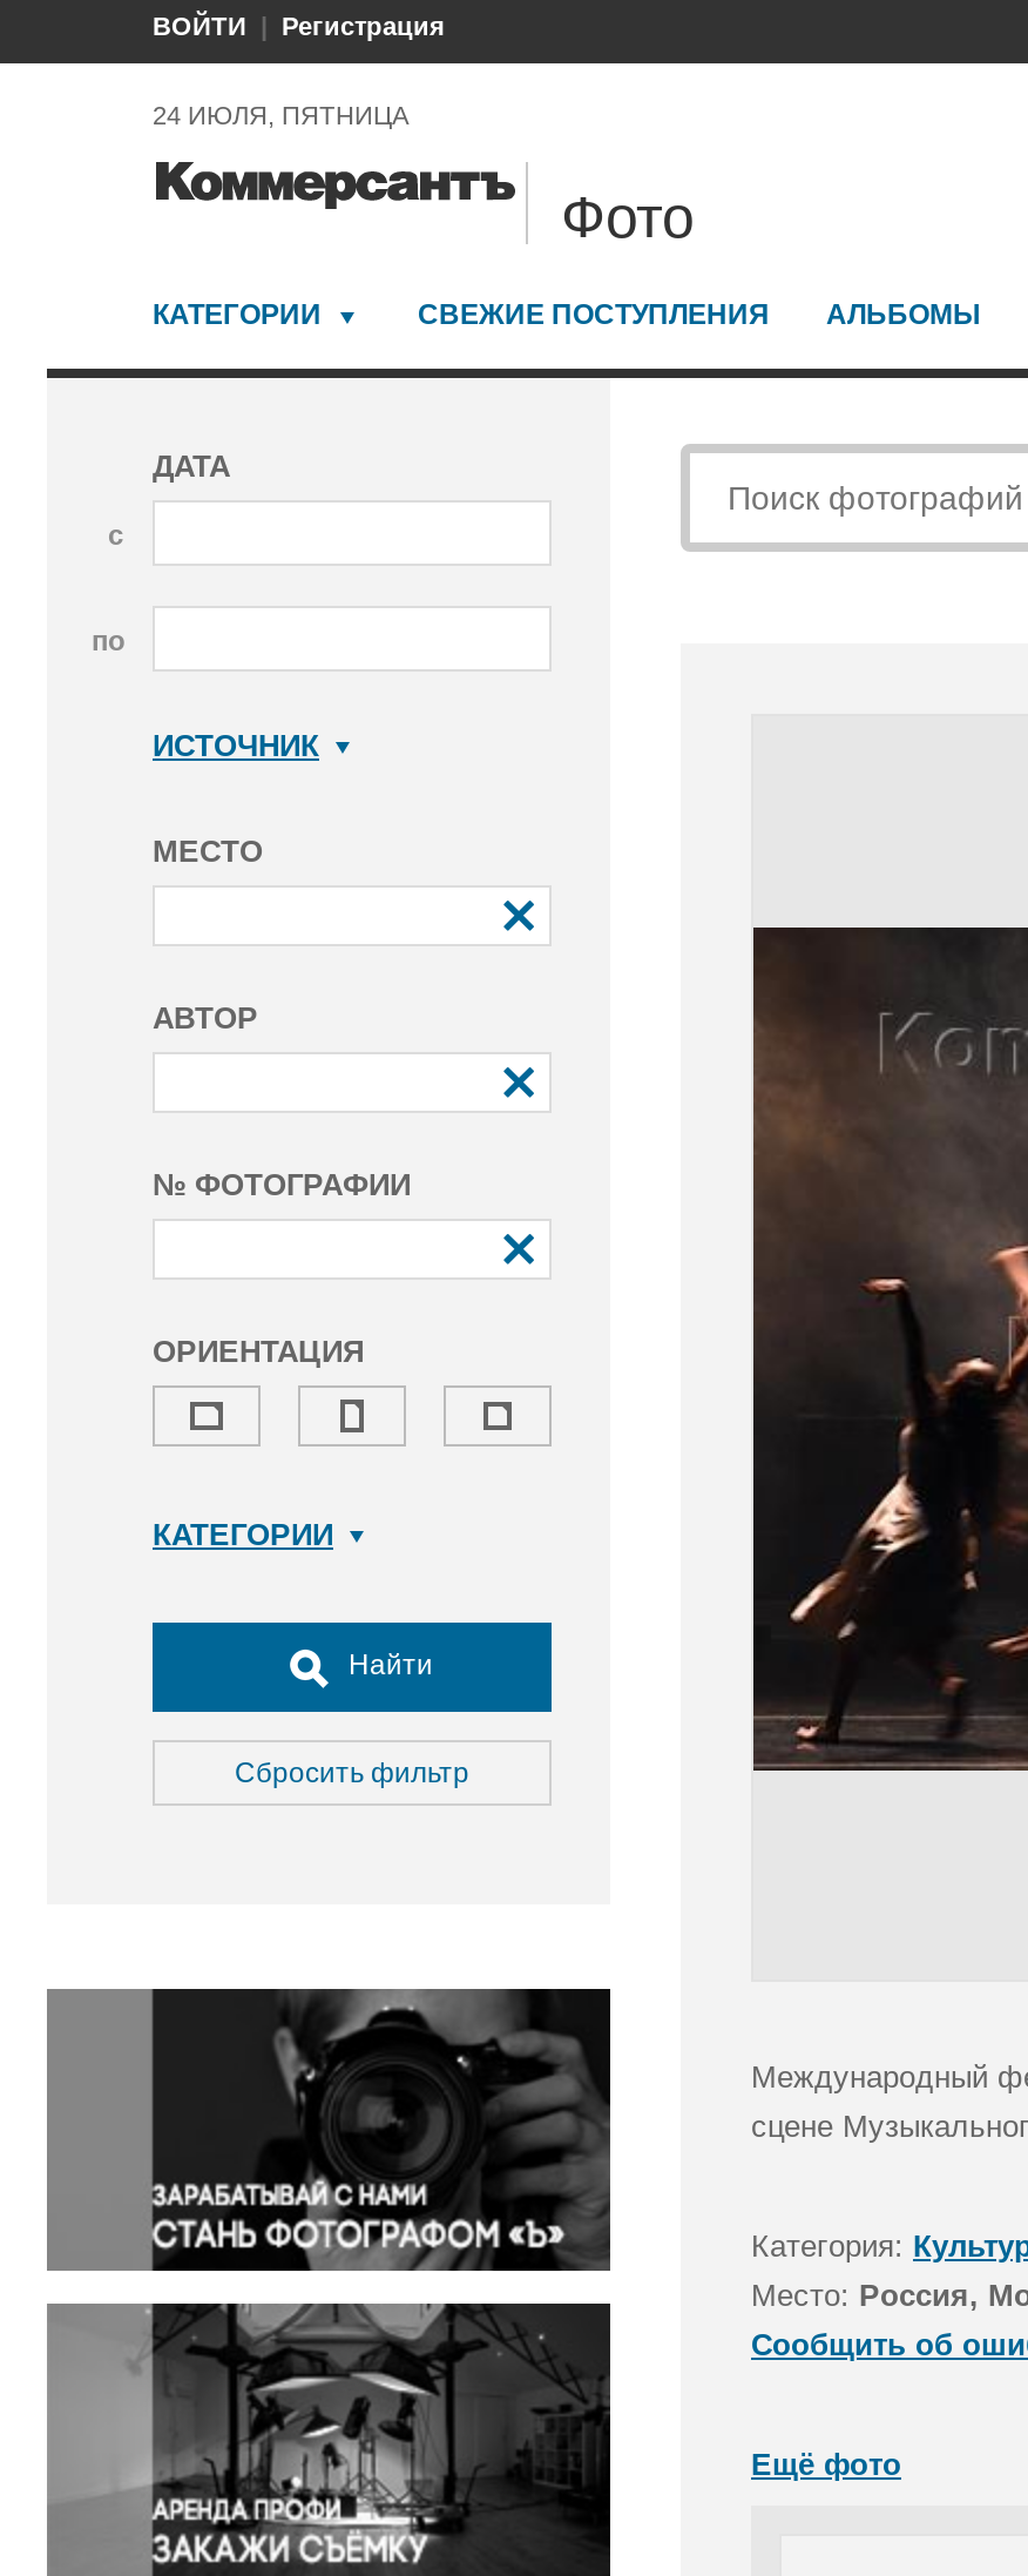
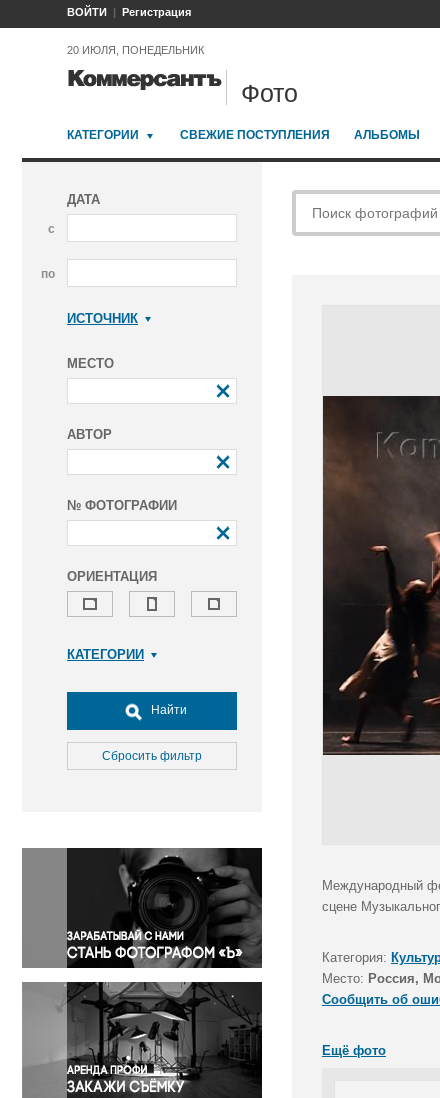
- 24 ИЮЛЯ, ПЯТНИЦА
+ 20 ИЮЛЯ, ПОНЕДЕЛЬНИК
